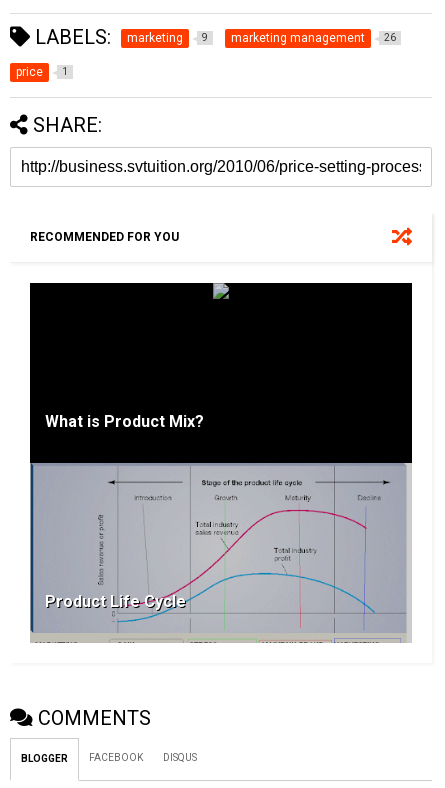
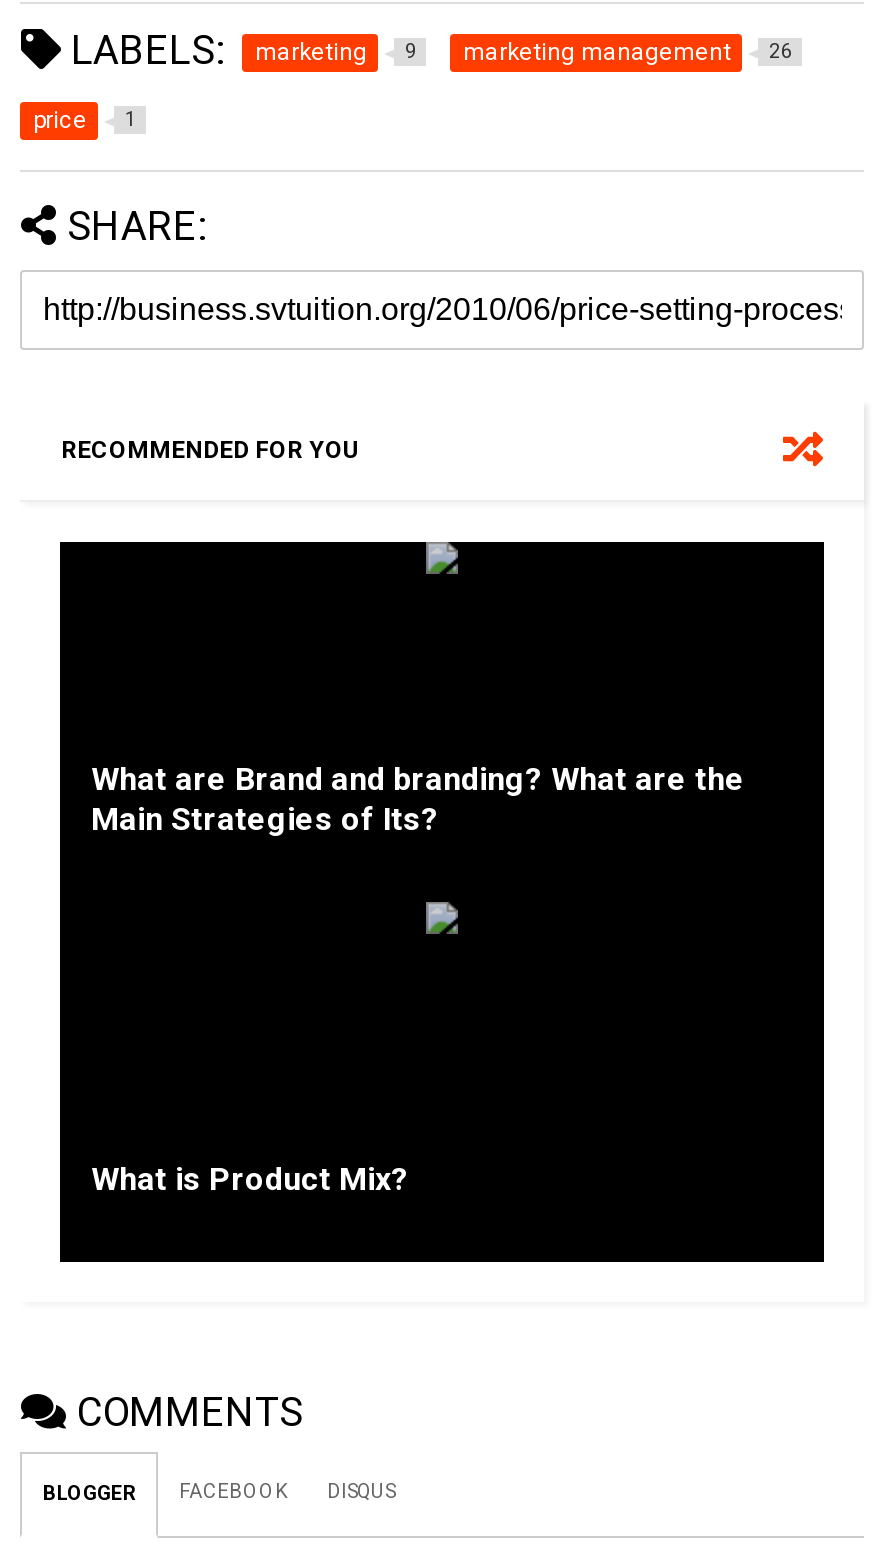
+ What are Brand and branding? What are the
+ Main Strategies of Its?

moved down: What is Product Mix?

- [image]
- Product Life Cycle
